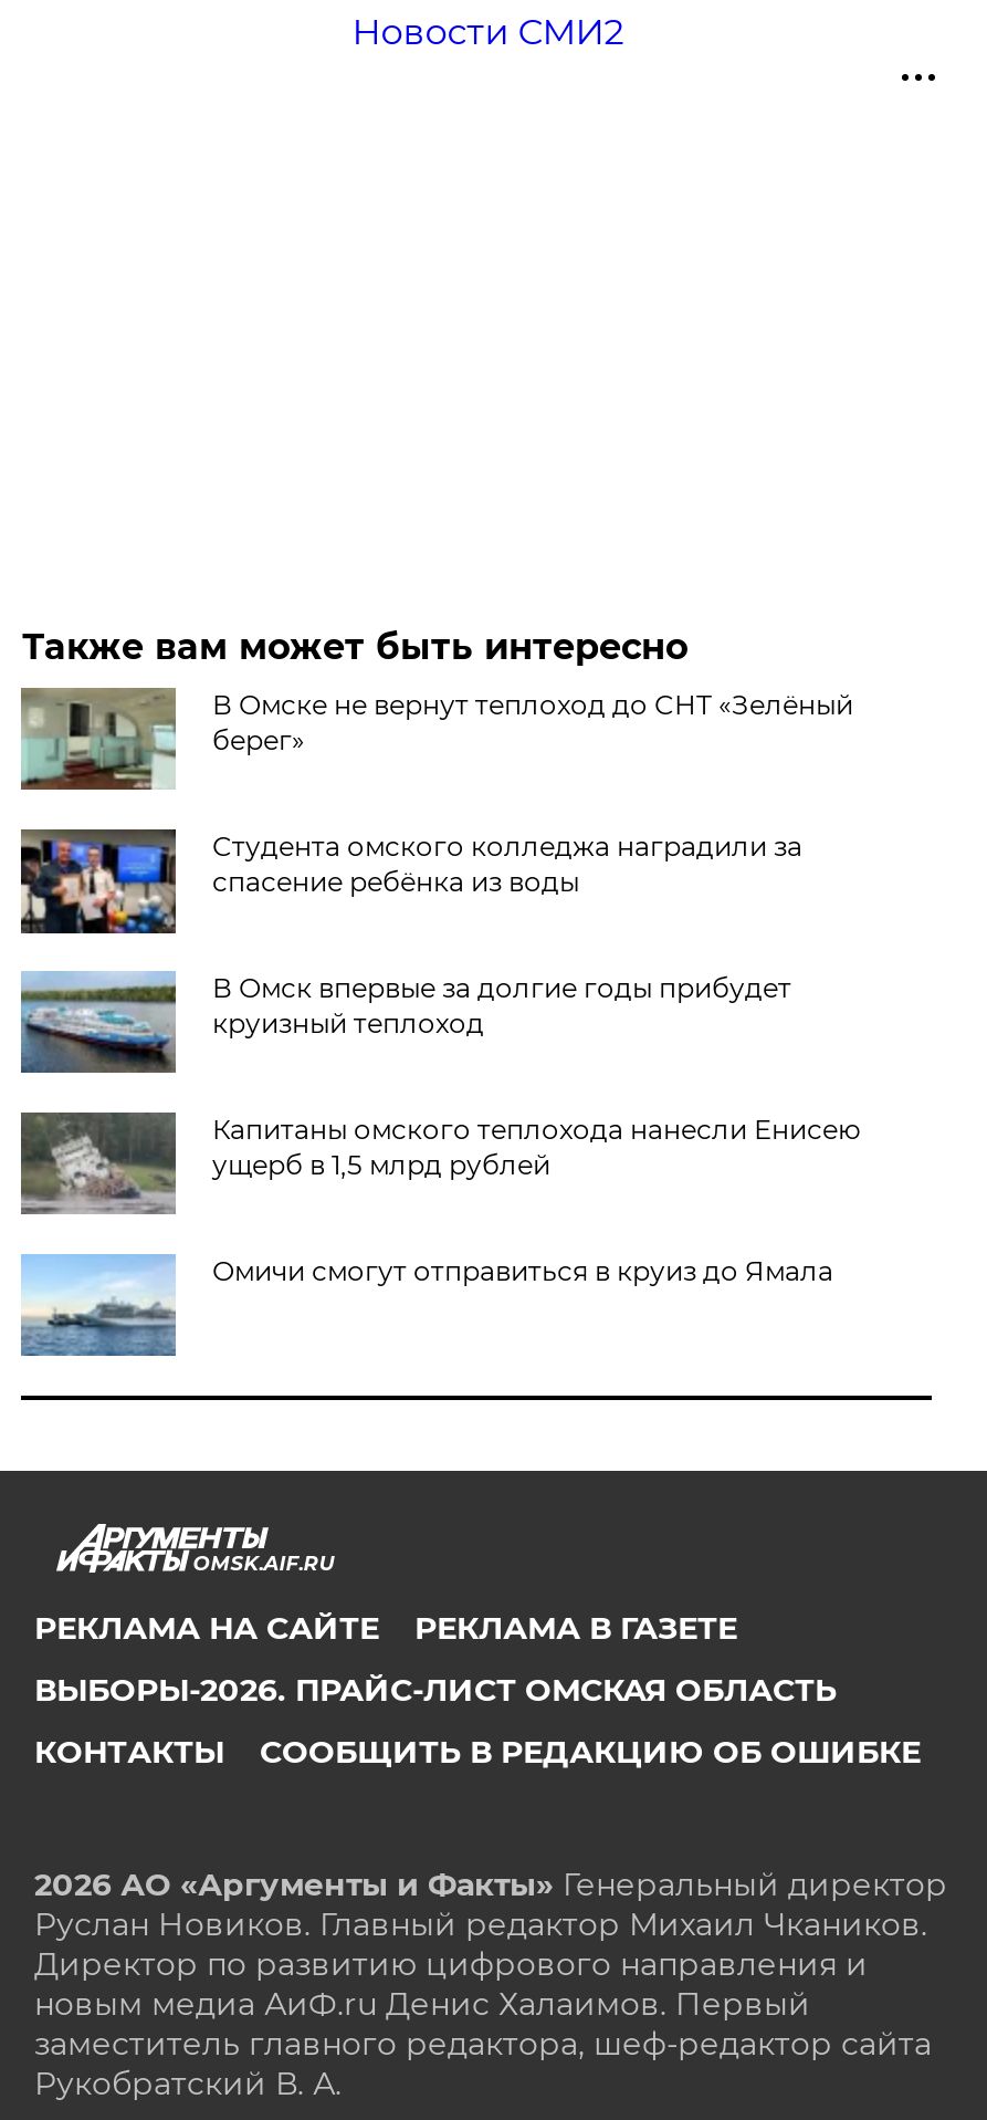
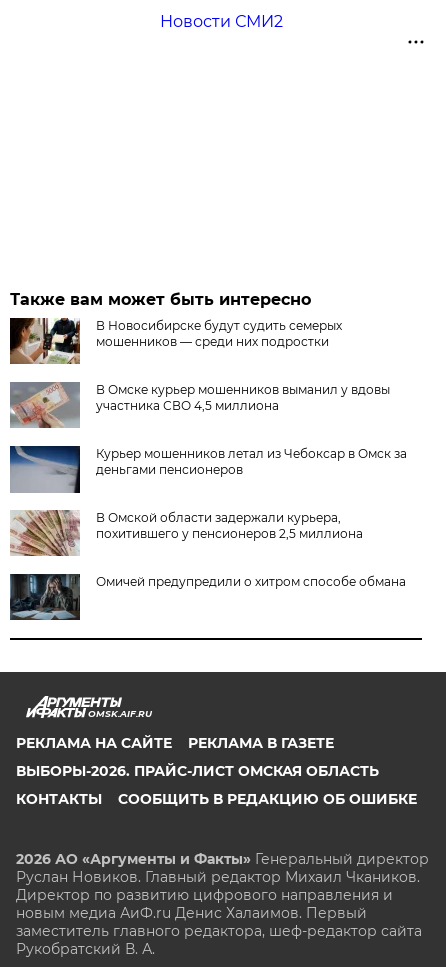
- [image]
- В Омске не вернут теплоход до СНТ «Зелёный
- берег»
+ [image]
+ В Новосибирске будут судить семерых
+ мошенников — среди них подростки

- [image]
- Студента омского колледжа наградили за
- спасение ребёнка из воды
+ [image]
+ В Омске курьер мошенников выманил у вдовы
+ участника СВО 4,5 миллиона

- [image]
- В Омск впервые за долгие годы прибудет
- круизный теплоход
+ [image]
+ Курьер мошенников летал из Чебоксар в Омск за
+ деньгами пенсионеров

- [image]
- Капитаны омского теплохода нанесли Енисею
- ущерб в 1,5 млрд рублей
+ [image]
+ В Омской области задержали курьера,
+ похитившего у пенсионеров 2,5 миллиона

- [image]
- Омичи смогут отправиться в круиз до Ямала
+ [image]
+ Омичей предупредили о хитром способе обмана
